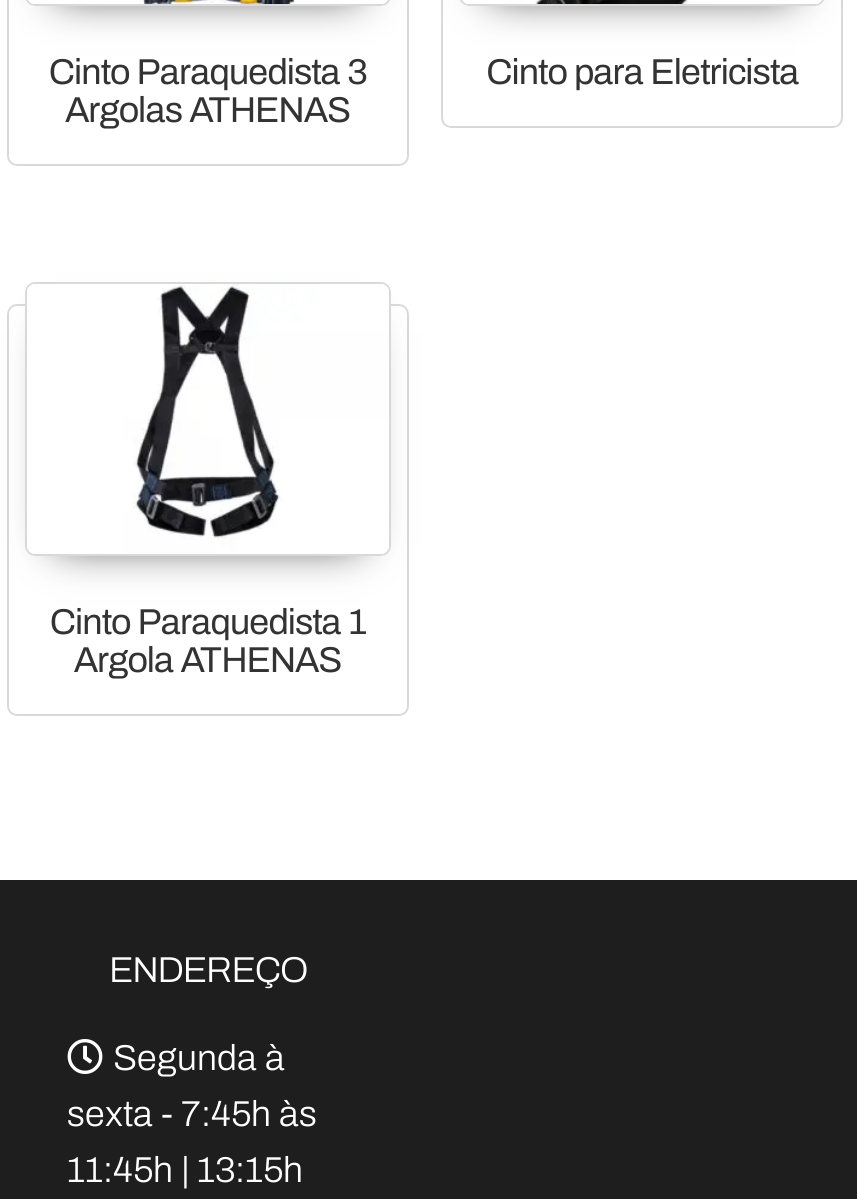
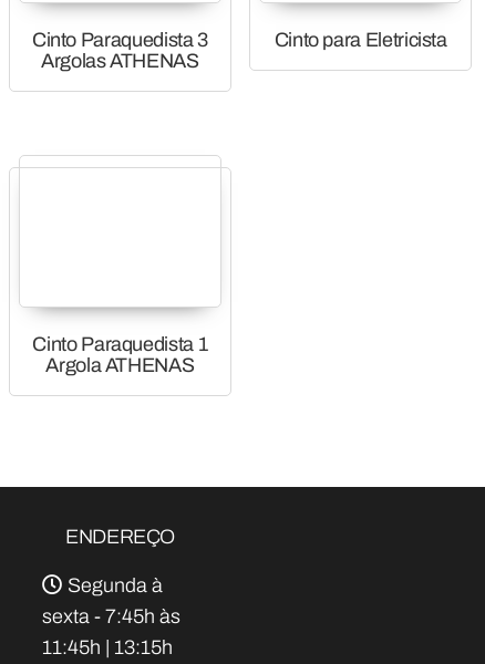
- [image]
